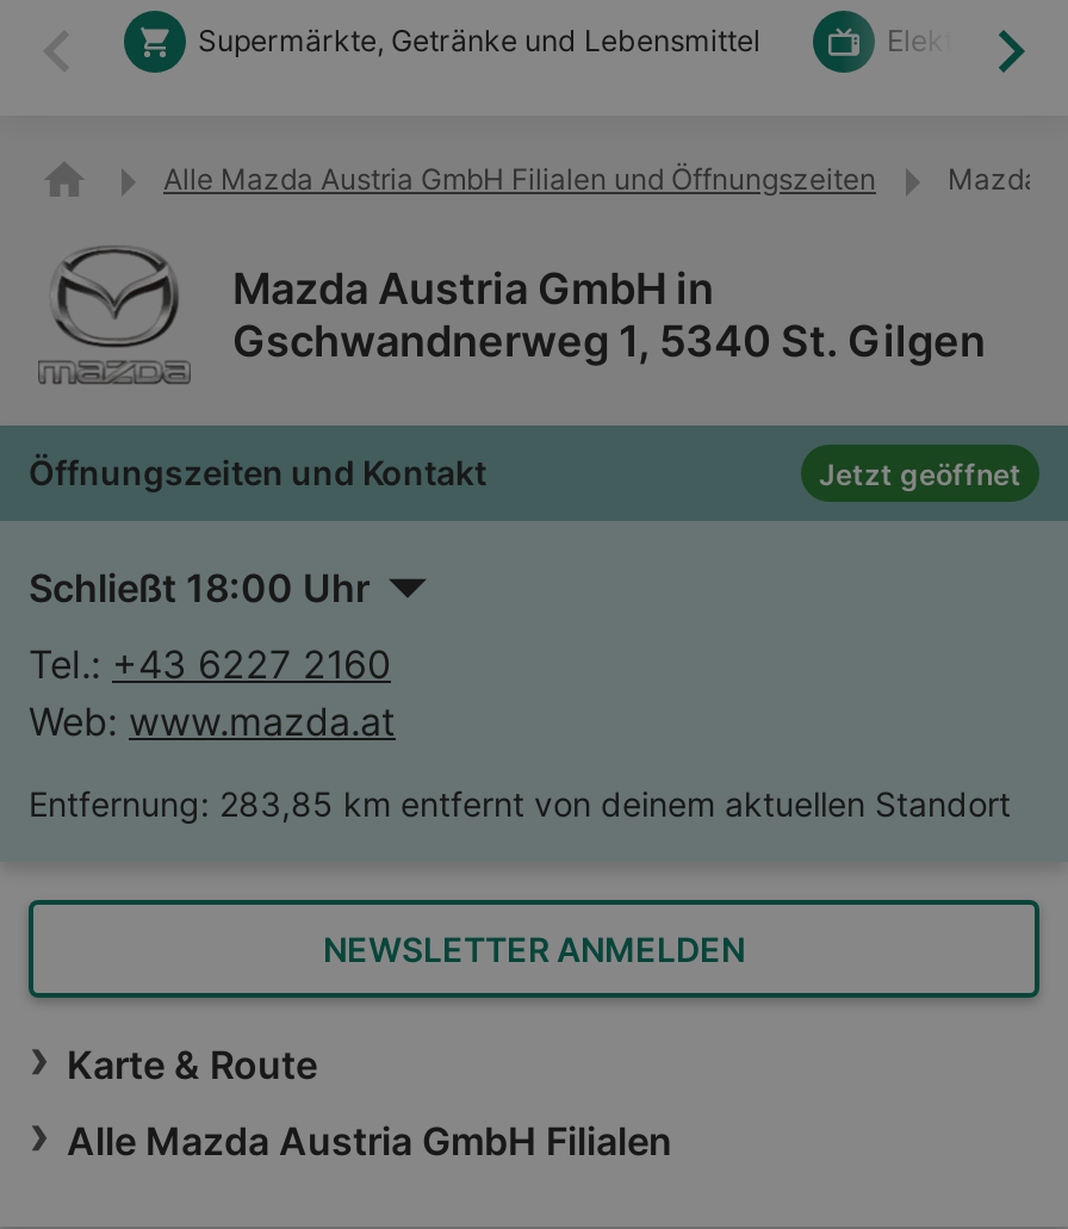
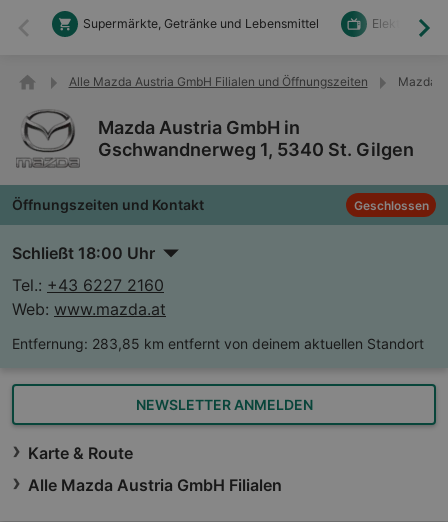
- Jetzt geöffnet
+ Geschlossen
